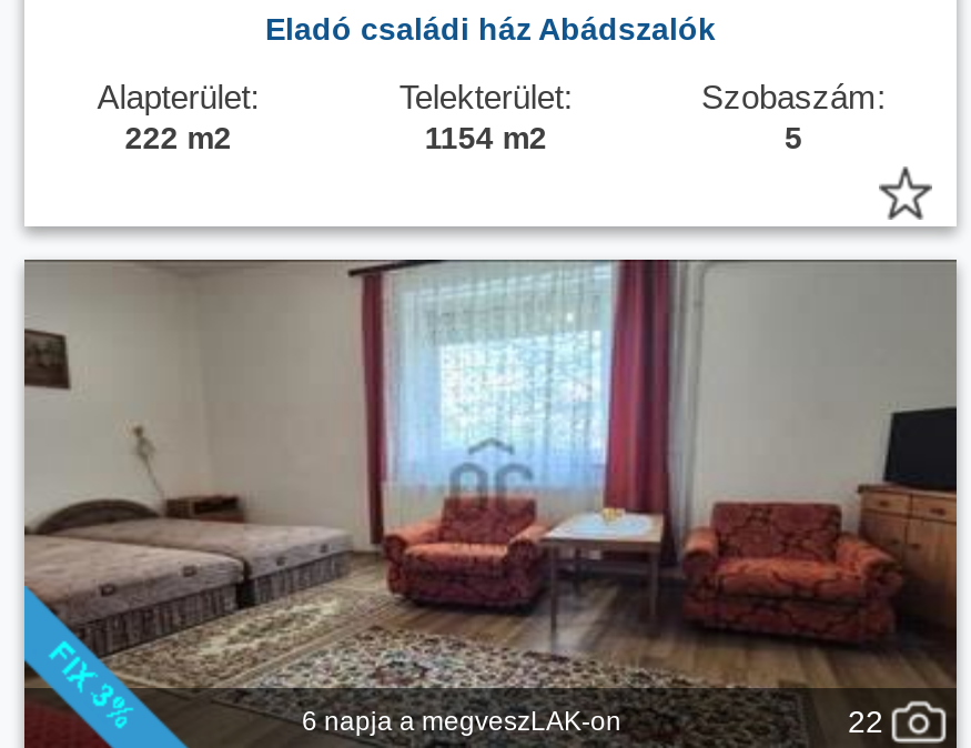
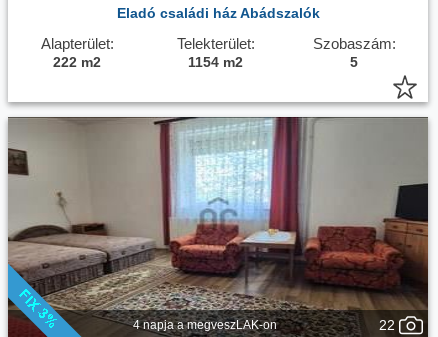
- 6 napja a megveszLAK-on
+ 4 napja a megveszLAK-on
